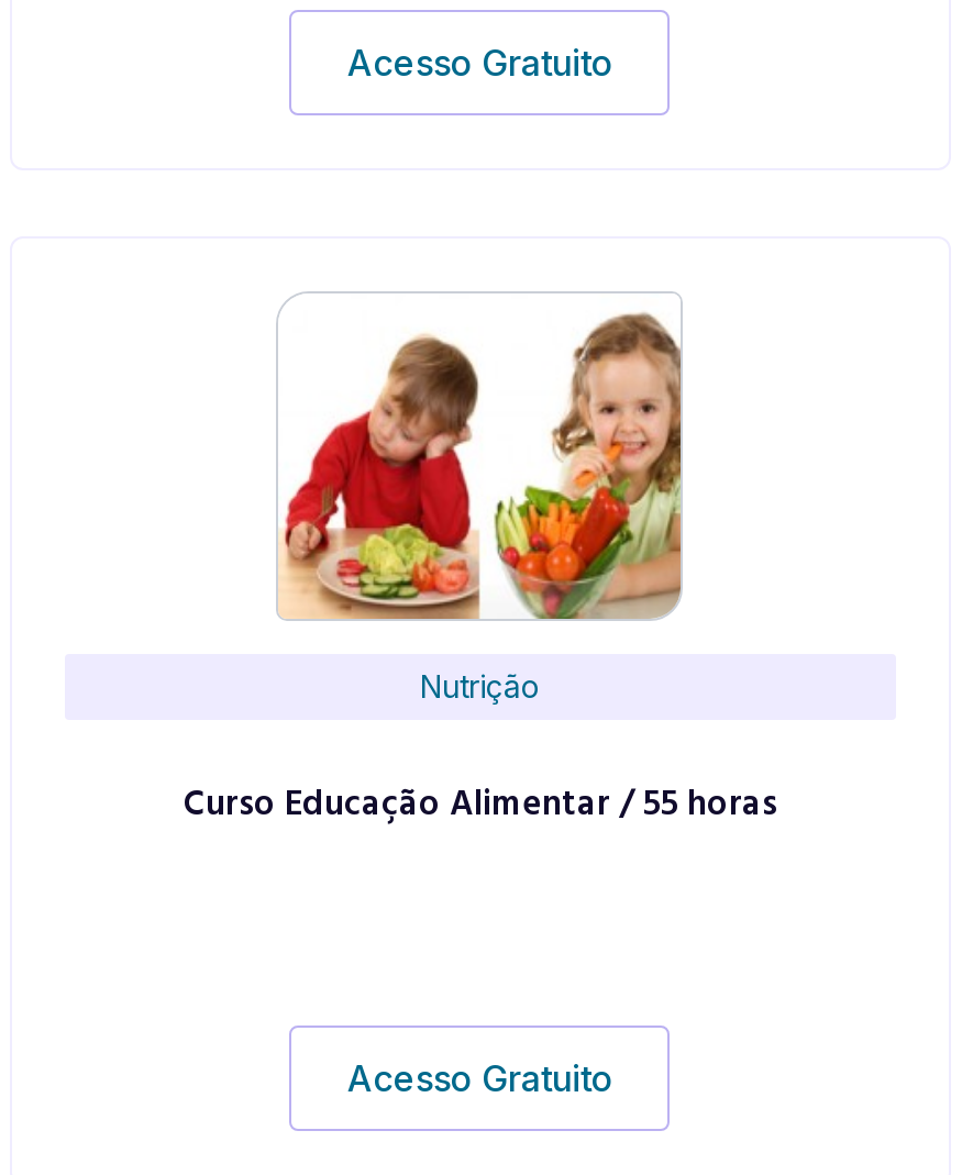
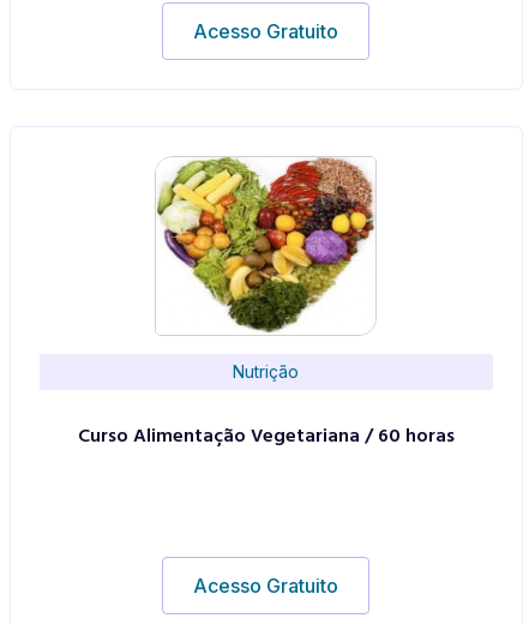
- [image]
+ [image]

- Curso Educação Alimentar / 55 horas
+ Curso Alimentação Vegetariana / 60 horas
